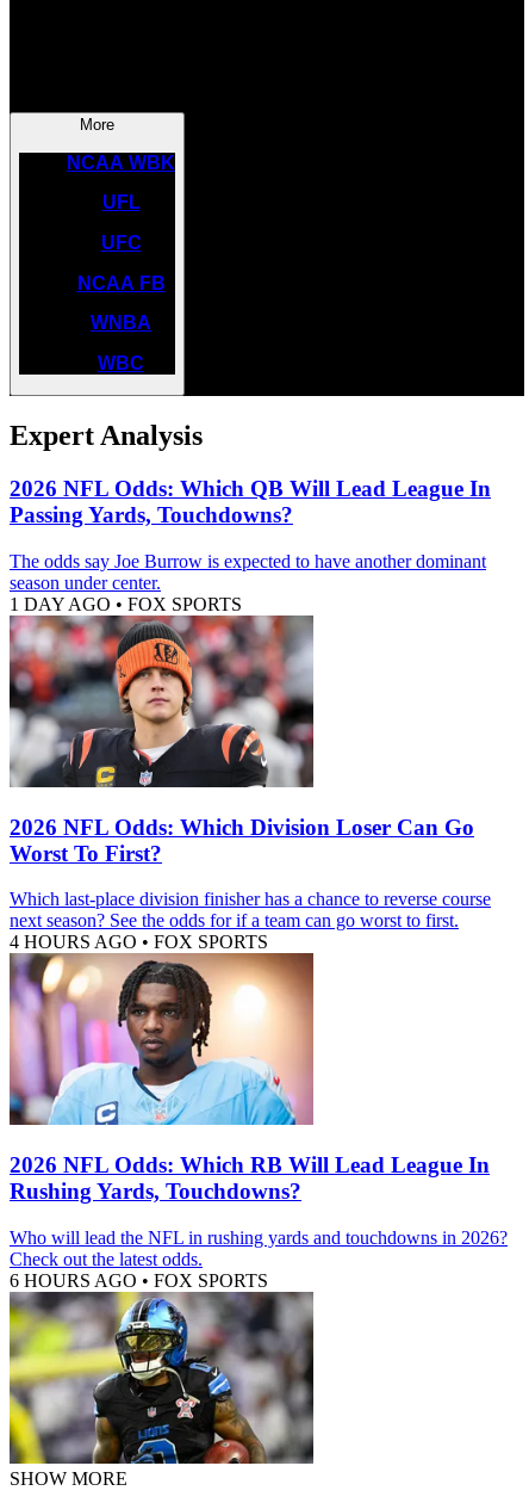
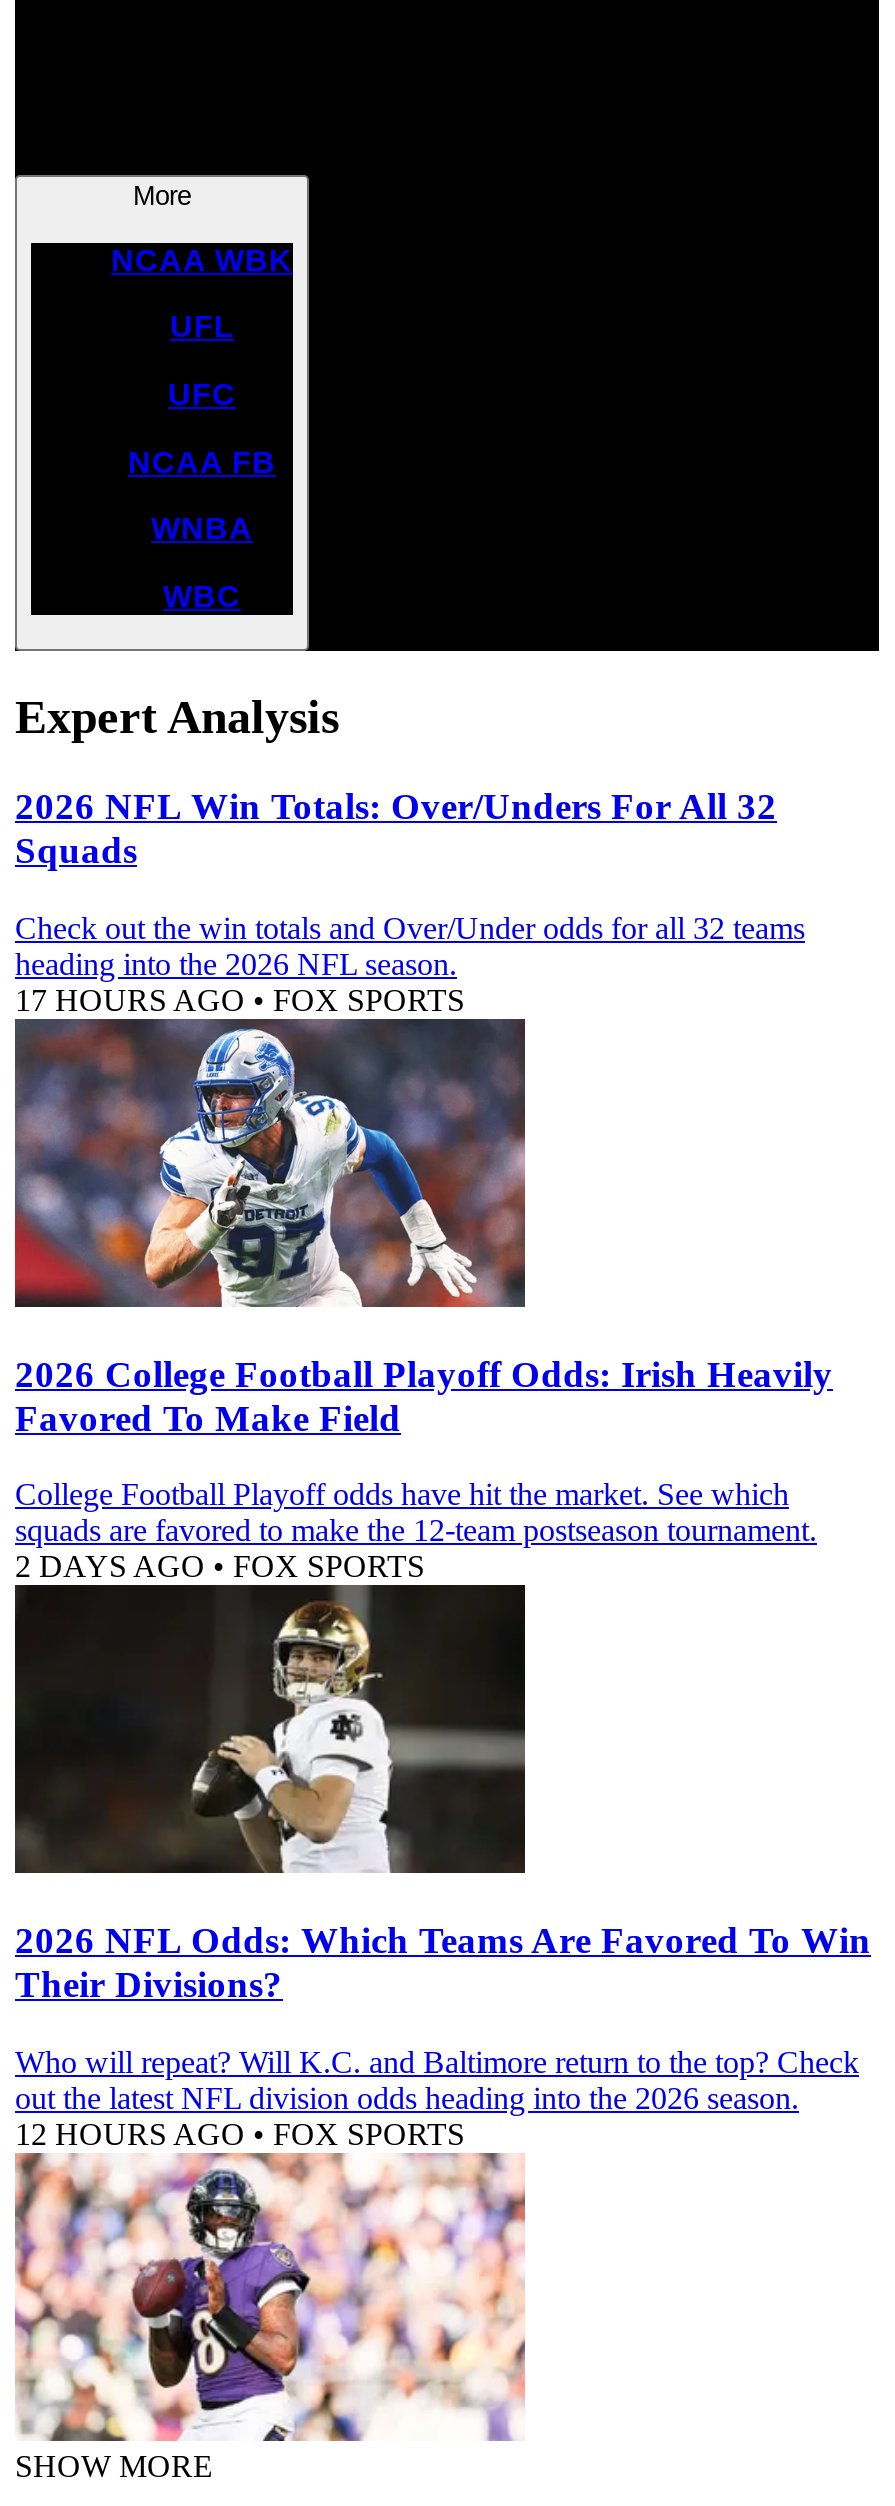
- 2026 NFL Odds: Which QB Will Lead League In
- Passing Yards, Touchdowns?
+ 2026 NFL Win Totals: Over/Unders For All 32
+ Squads

- The odds say Joe Burrow is expected to have another dominant
- season under center.
- 1 DAY AGO • FOX SPORTS
+ Check out the win totals and Over/Under odds for all 32 teams
+ heading into the 2026 NFL season.
+ 17 HOURS AGO • FOX SPORTS

- [image]
- 2026 NFL Odds: Which Division Loser Can Go
- Worst To First?
+ [image]
+ 2026 College Football Playoff Odds: Irish Heavily
+ Favored To Make Field

- [image]
- Which last-place division finisher has a chance to reverse course
- next season? See the odds for if a team can go worst to first.
- 4 HOURS AGO • FOX SPORTS
+ [image]
+ College Football Playoff odds have hit the market. See which
+ squads are favored to make the 12-team postseason tournament.
+ 2 DAYS AGO • FOX SPORTS

- 2026 NFL Odds: Which RB Will Lead League In
- Rushing Yards, Touchdowns?
+ 2026 NFL Odds: Which Teams Are Favored To Win
+ Their Divisions?

- Who will lead the NFL in rushing yards and touchdowns in 2026?
- Check out the latest odds.
- 6 HOURS AGO • FOX SPORTS
+ Who will repeat? Will K.C. and Baltimore return to the top? Check
+ out the latest NFL division odds heading into the 2026 season.
+ 12 HOURS AGO • FOX SPORTS

- [image]
+ [image]
